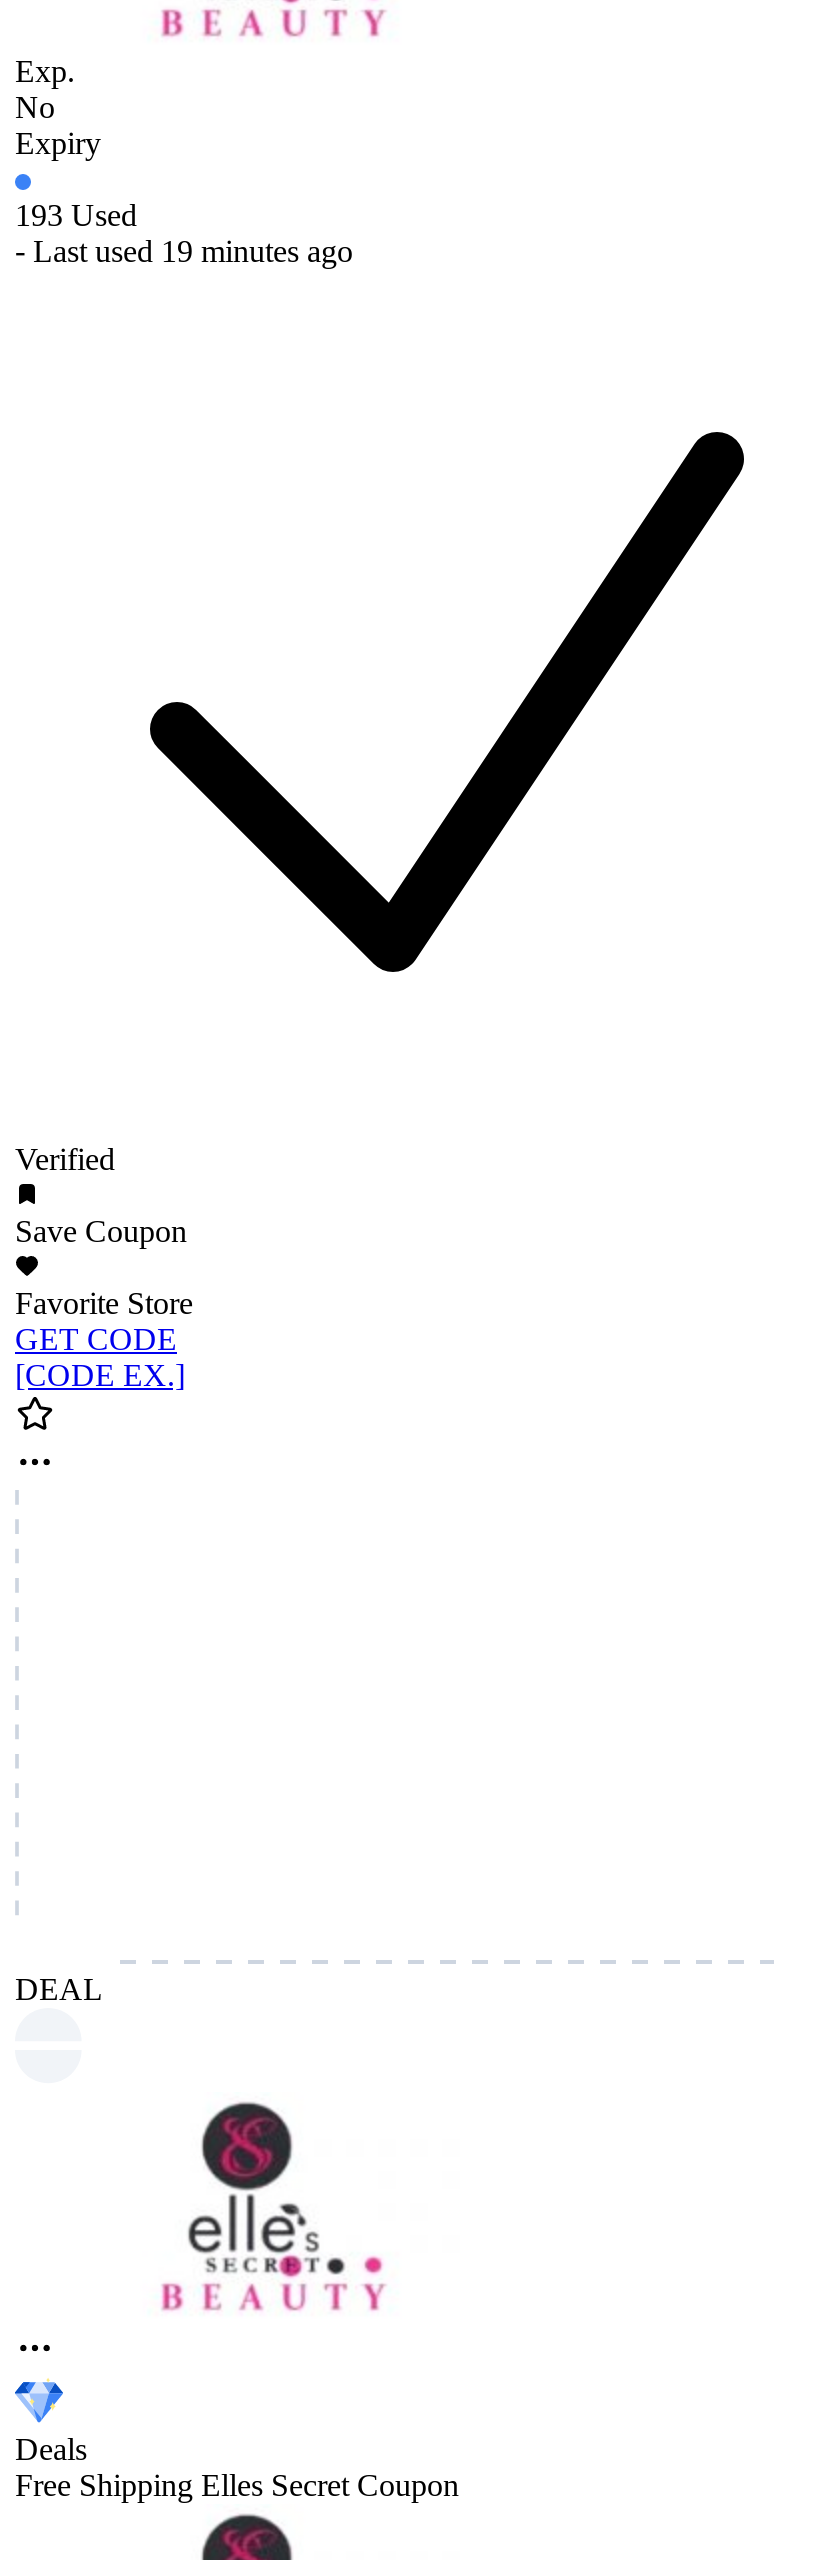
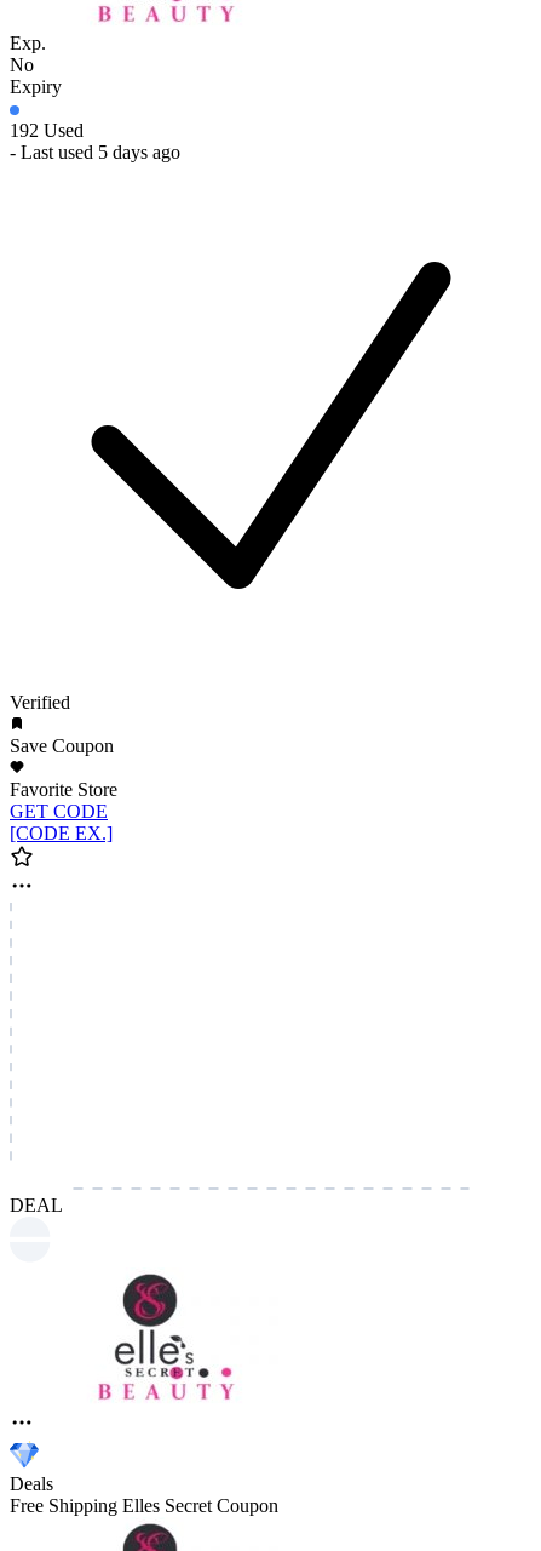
- 193 Used
+ 192 Used

- - Last used 19 minutes ago
+ - Last used 5 days ago
